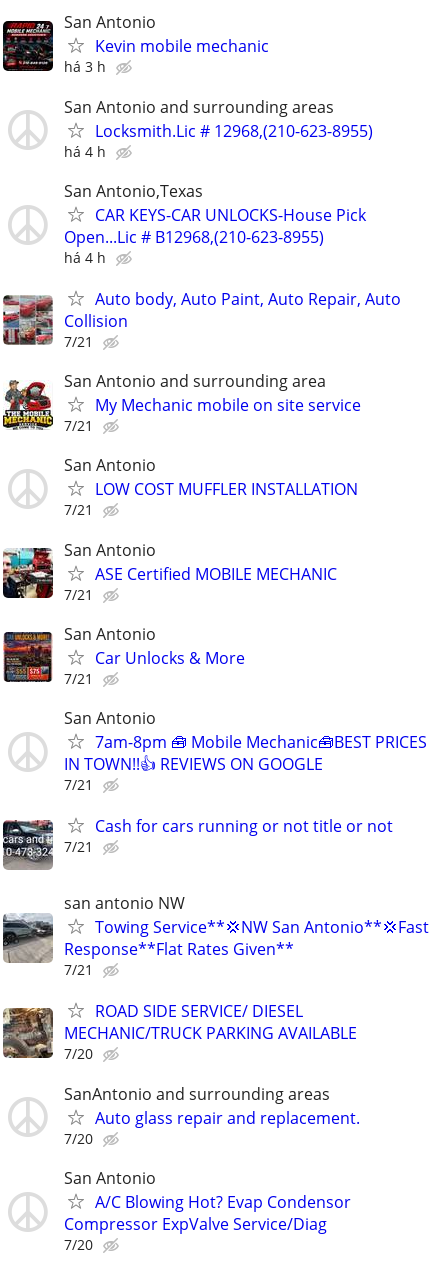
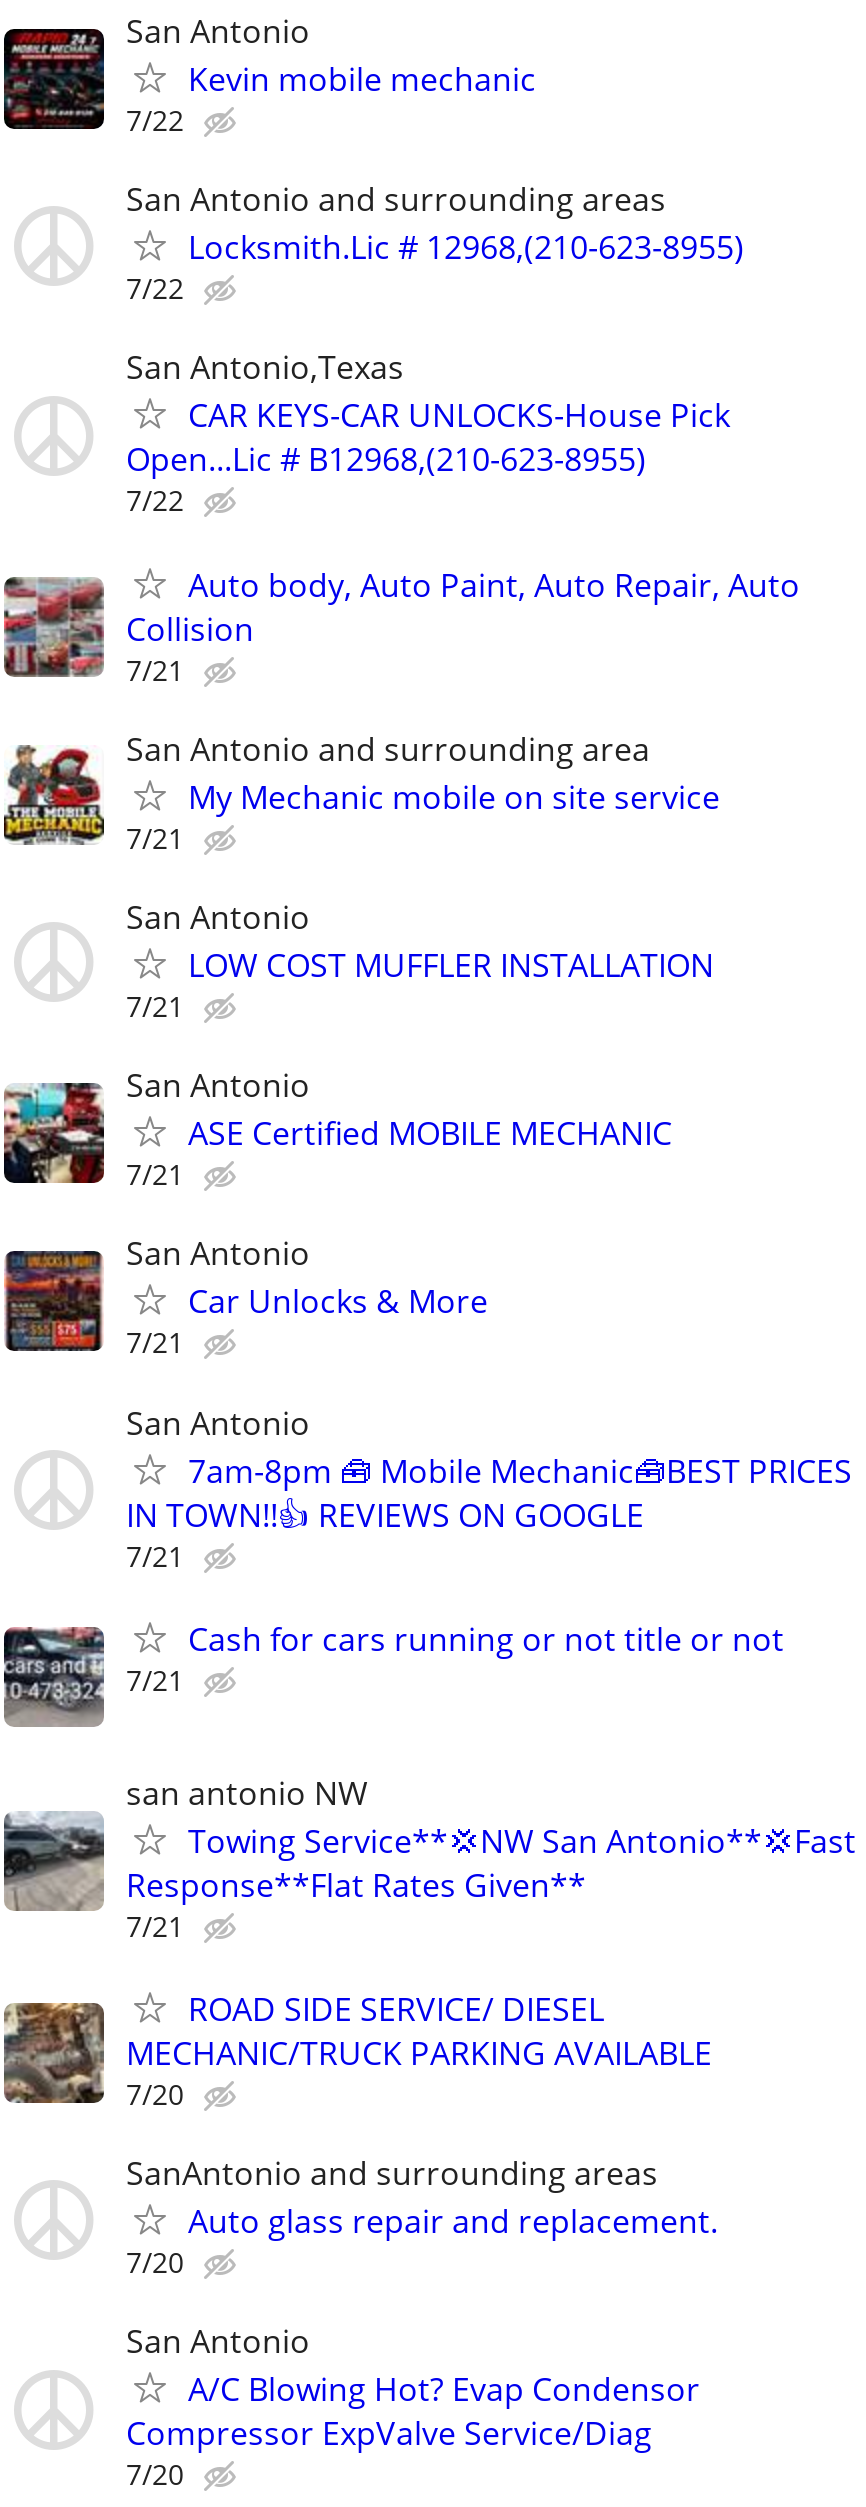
- há 3 h
+ 7/22

- há 4 h
+ 7/22

- há 4 h
+ 7/22
